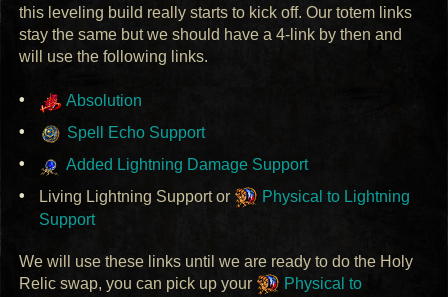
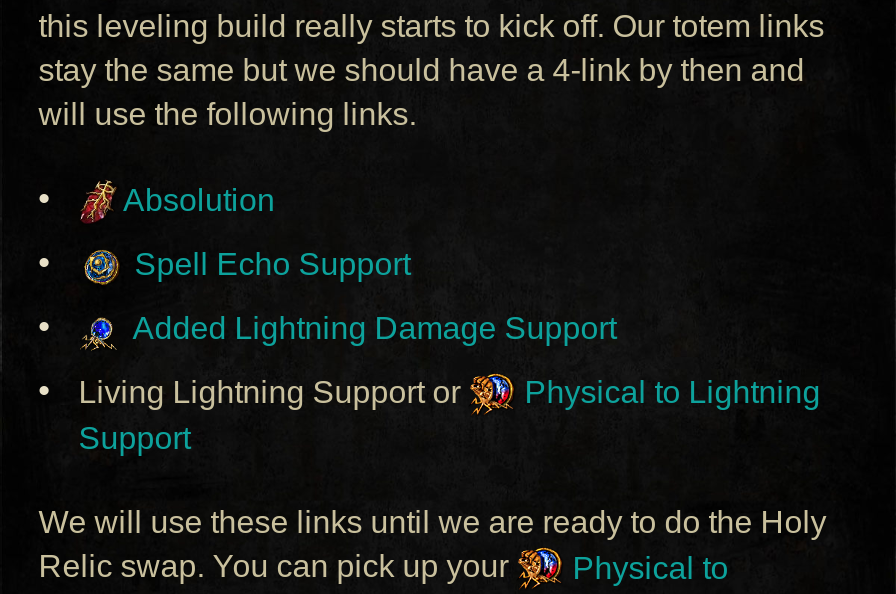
- Relic swap, you can pick up your
+ Relic swap. You can pick up your
